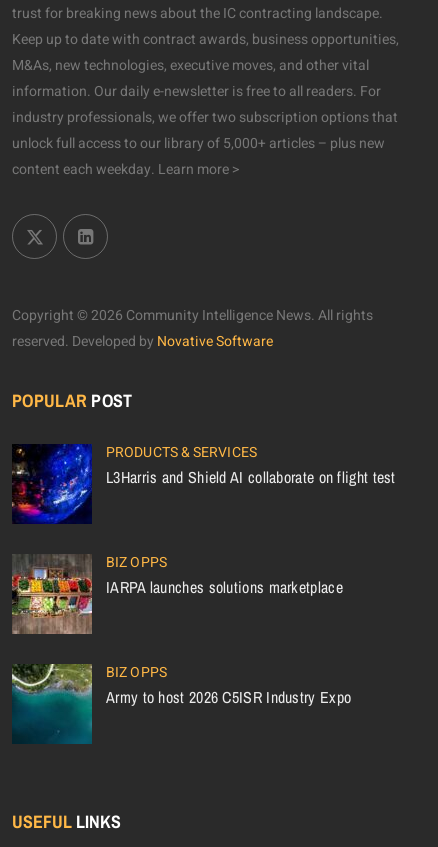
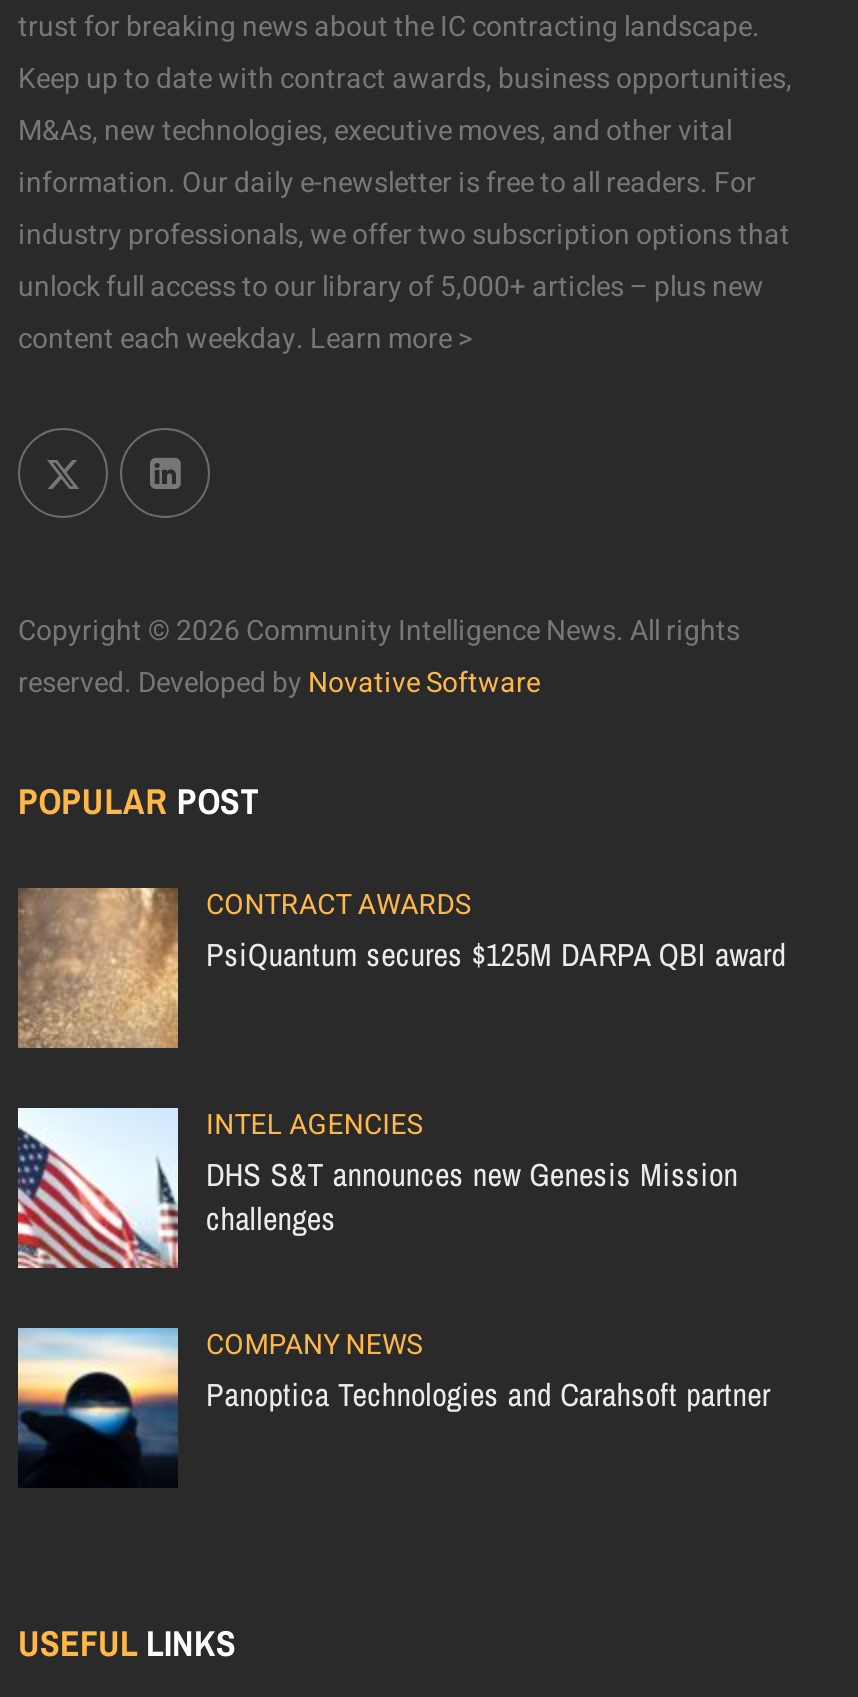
- [image]
- PRODUCTS & SERVICES
- L3Harris and Shield AI collaborate on flight test
+ [image]
+ CONTRACT AWARDS
+ PsiQuantum secures $125M DARPA QBI award

- [image]
- BIZ OPPS
- IARPA launches solutions marketplace
+ [image]
+ INTEL AGENCIES
+ DHS S&T announces new Genesis Mission
+ challenges

- [image]
- BIZ OPPS
- Army to host 2026 C5ISR Industry Expo
+ [image]
+ COMPANY NEWS
+ Panoptica Technologies and Carahsoft partner
